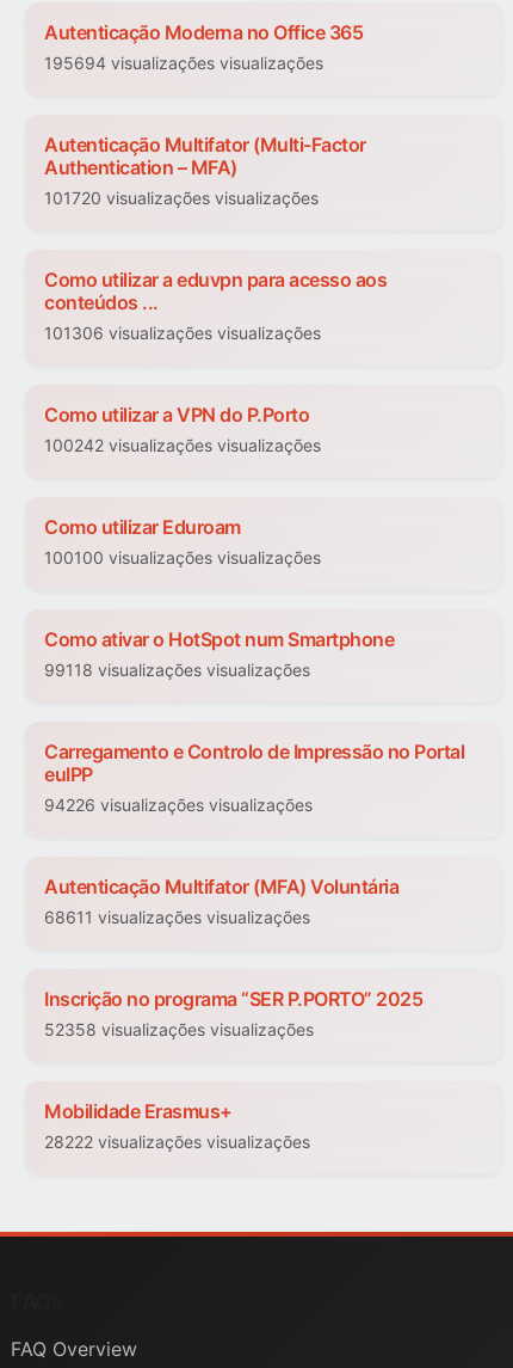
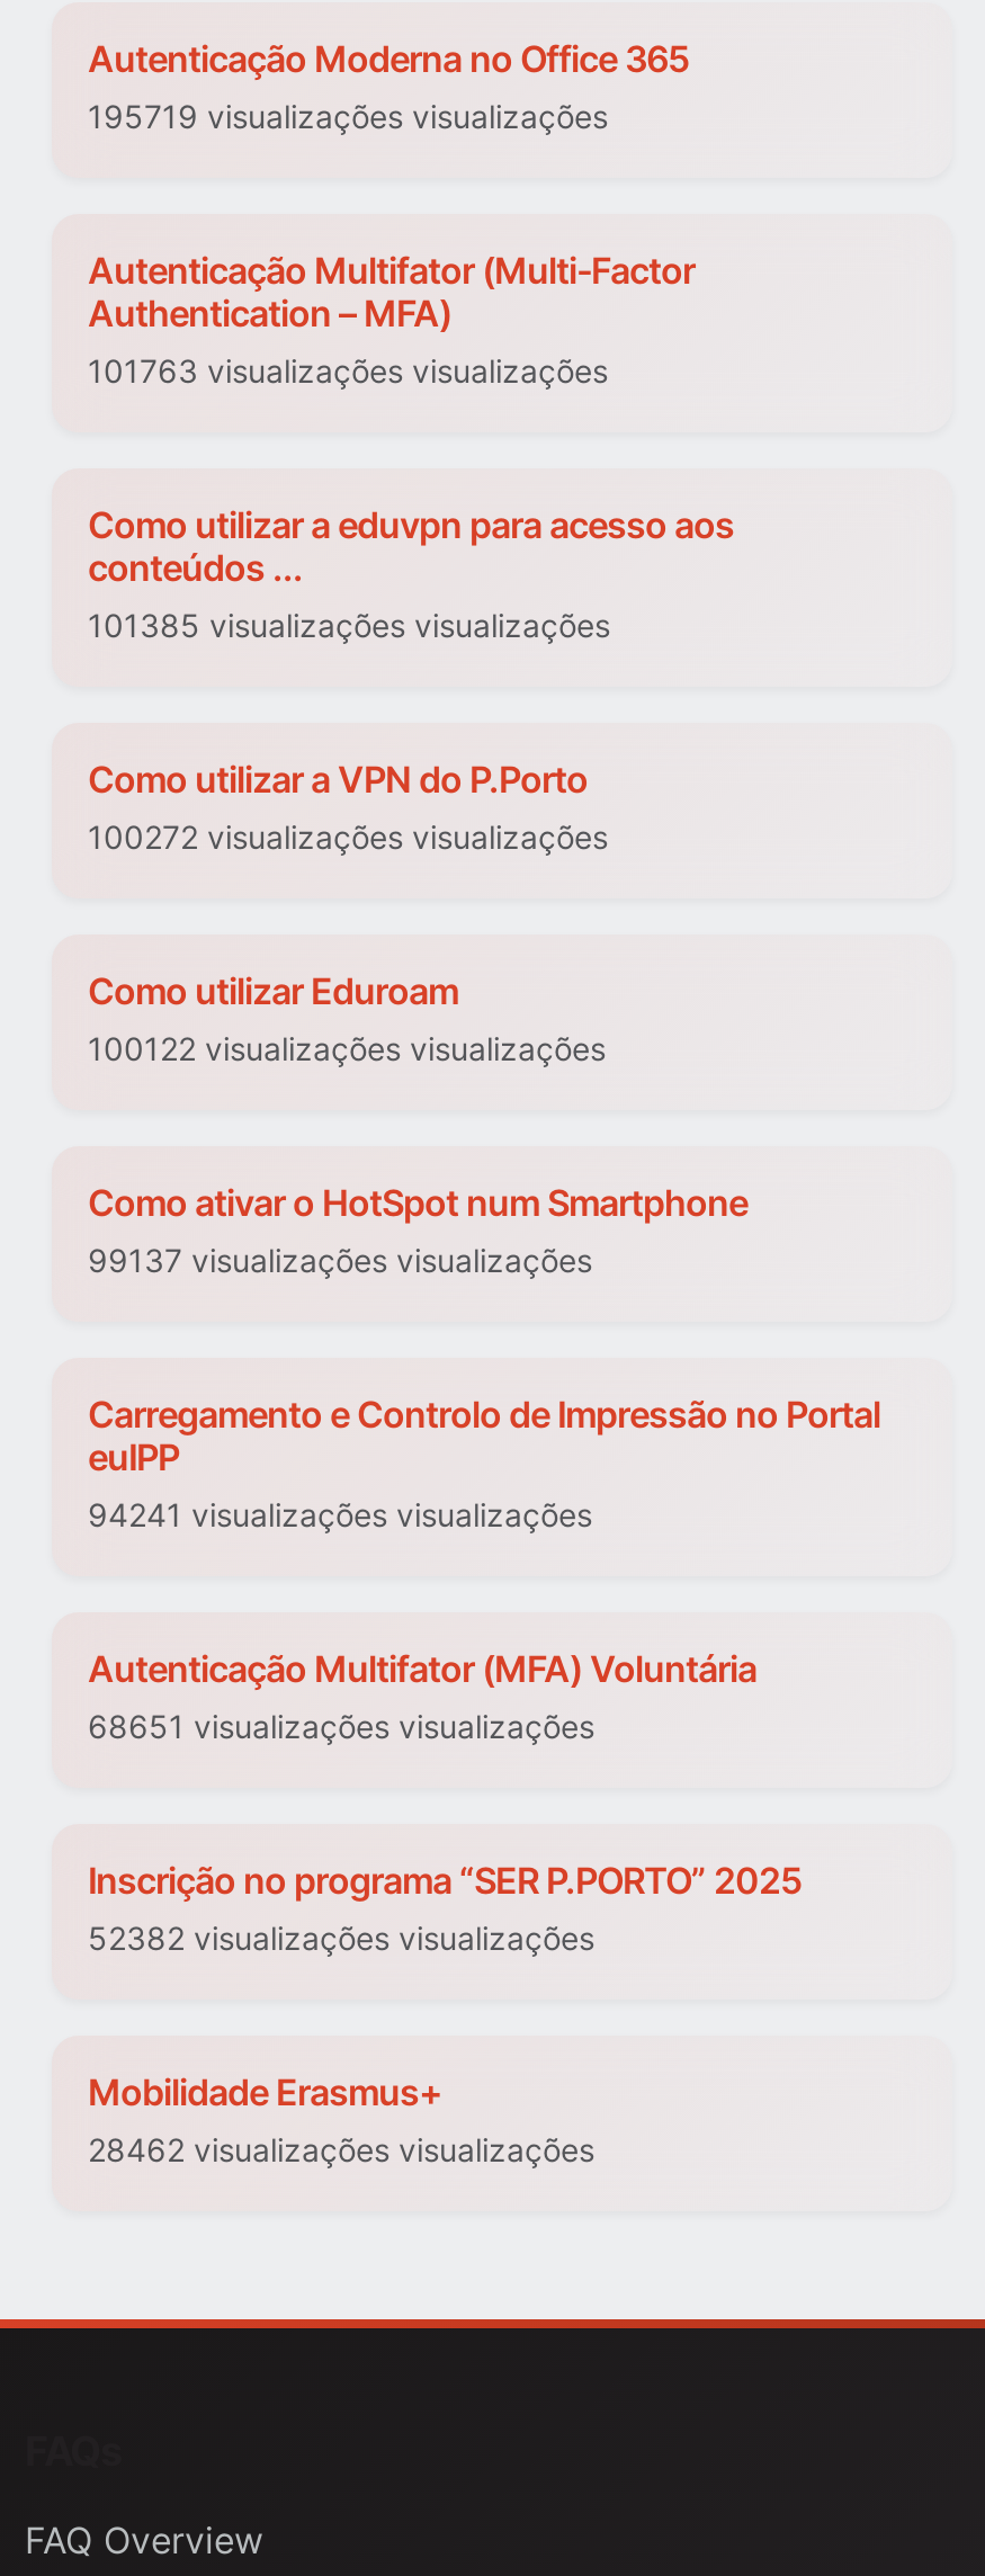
- 195694 visualizações visualizações
+ 195719 visualizações visualizações

- 101720 visualizações visualizações
+ 101763 visualizações visualizações

- 101306 visualizações visualizações
+ 101385 visualizações visualizações

- 100242 visualizações visualizações
+ 100272 visualizações visualizações

- 100100 visualizações visualizações
+ 100122 visualizações visualizações

- 99118 visualizações visualizações
+ 99137 visualizações visualizações

- 94226 visualizações visualizações
+ 94241 visualizações visualizações

- 68611 visualizações visualizações
+ 68651 visualizações visualizações

- 52358 visualizações visualizações
+ 52382 visualizações visualizações

- 28222 visualizações visualizações
+ 28462 visualizações visualizações
